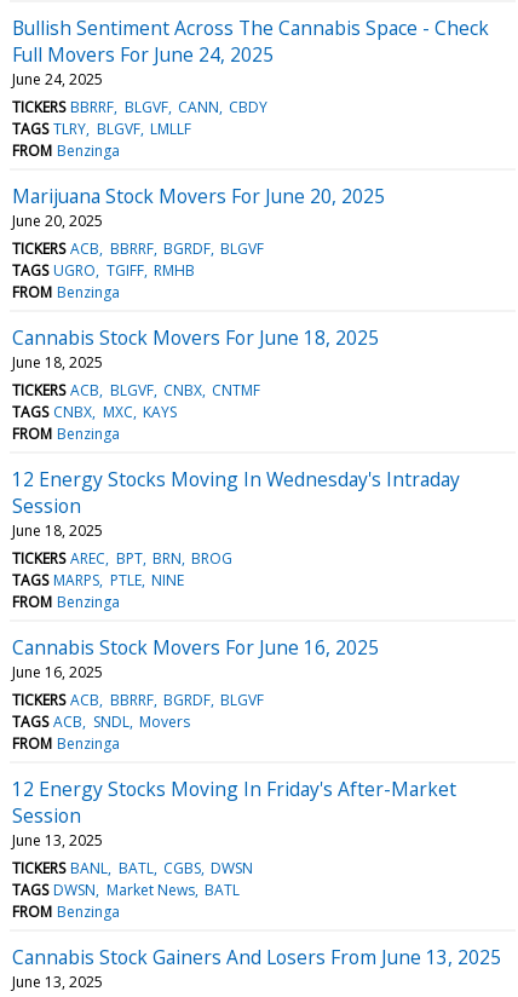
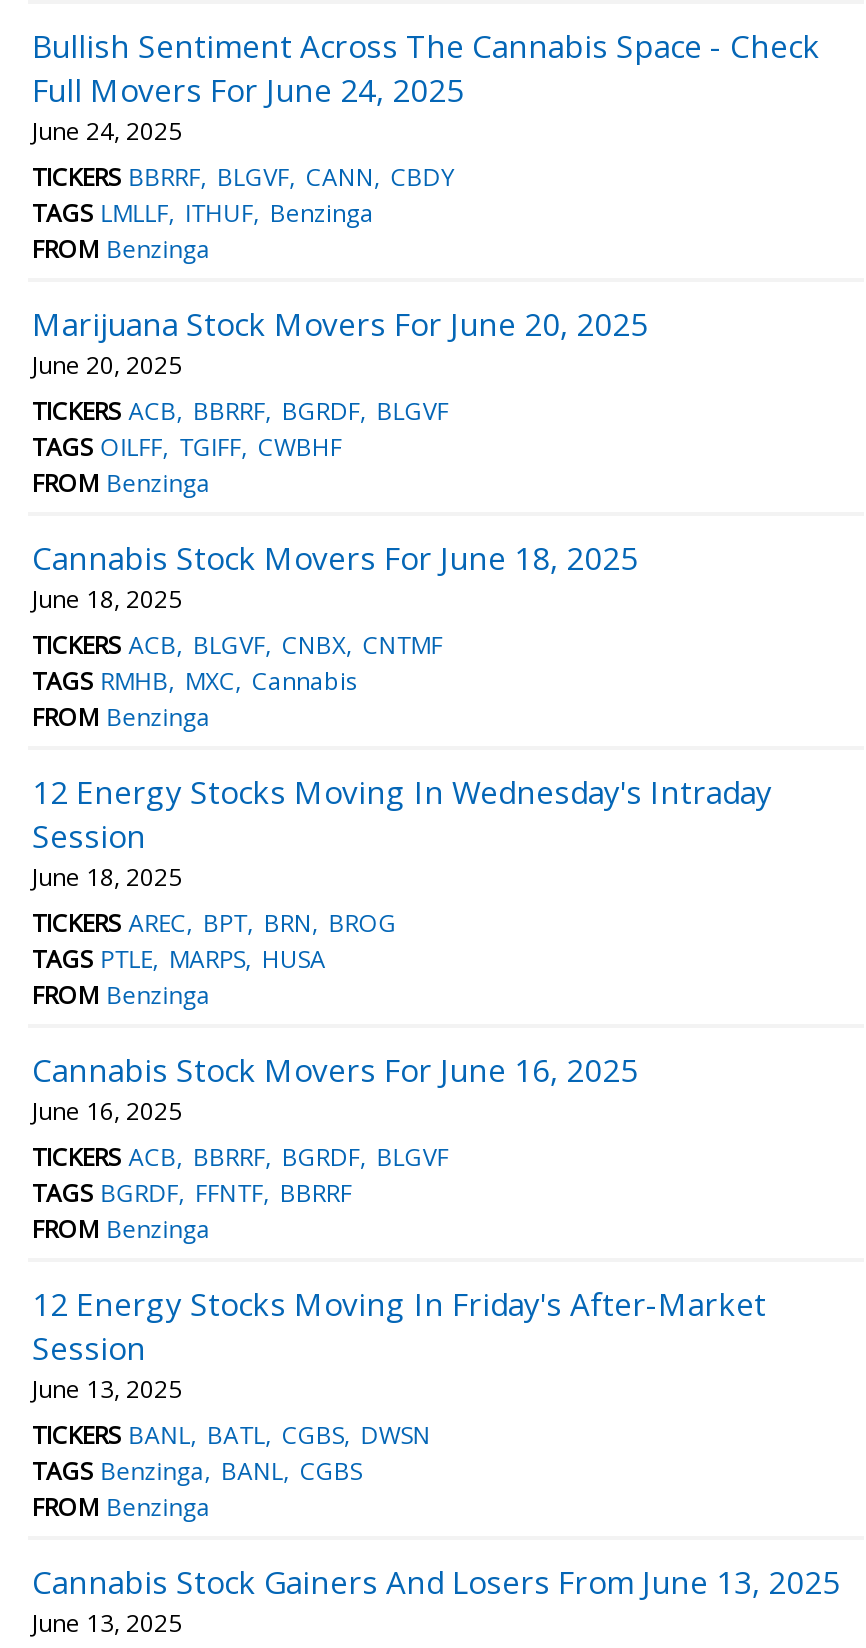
- TAGS TLRY BLGVF LMLLF
+ TAGS LMLLF ITHUF Benzinga

- TAGS UGRO TGIFF RMHB
+ TAGS OILFF TGIFF CWBHF

- TAGS CNBX MXC KAYS
+ TAGS RMHB MXC Cannabis

- TAGS MARPS PTLE NINE
+ TAGS PTLE MARPS HUSA

- TAGS ACB SNDL Movers
+ TAGS BGRDF FFNTF BBRRF

- TAGS DWSN Market News BATL
+ TAGS Benzinga BANL CGBS
